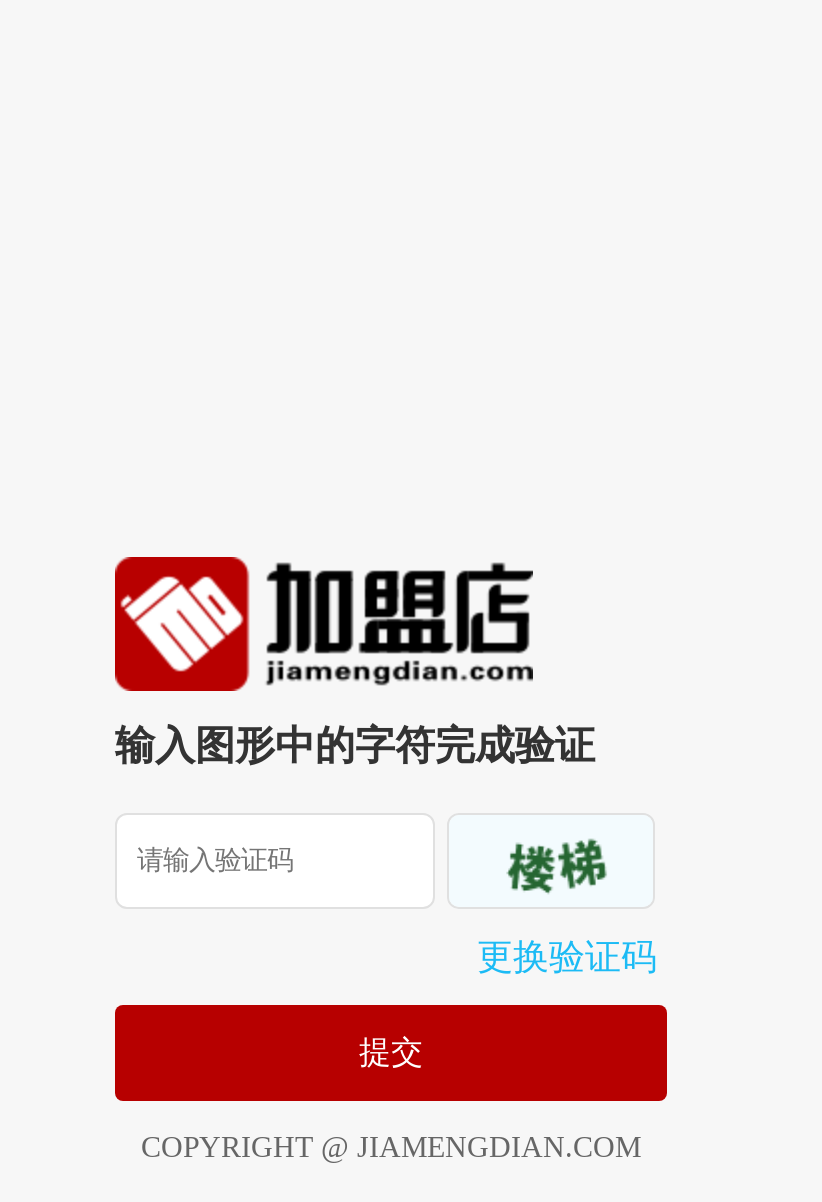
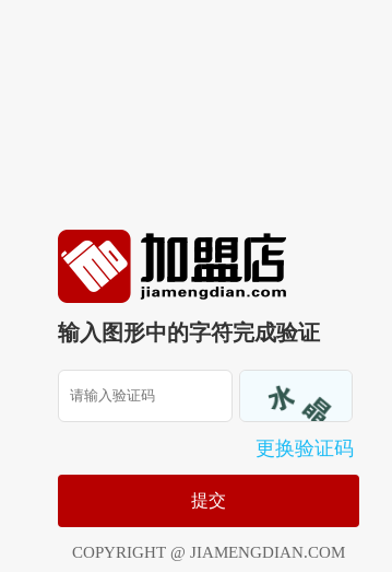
- [image]
+ [image]
